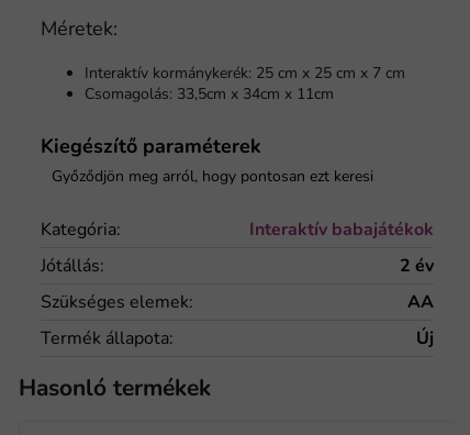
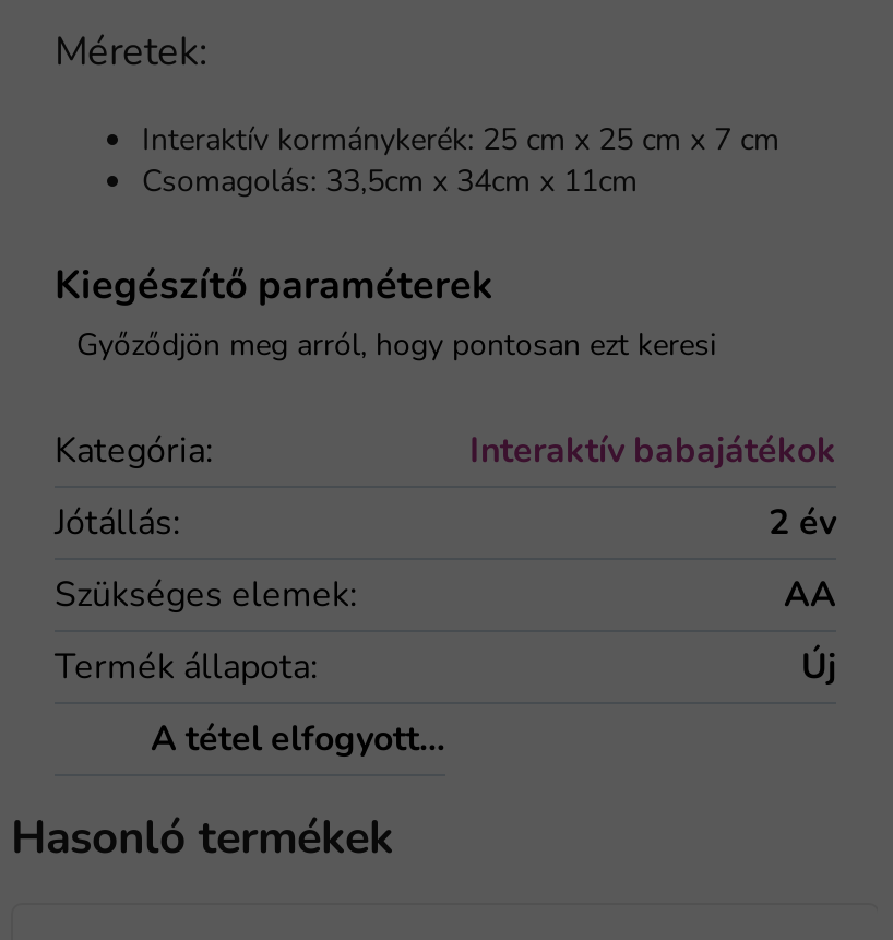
+ A tétel elfogyott…
